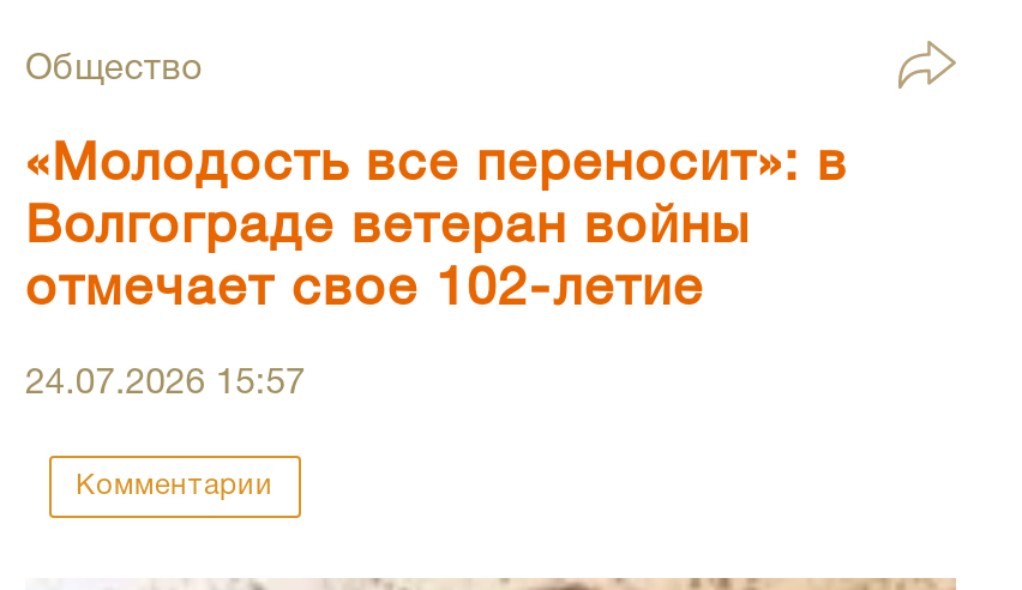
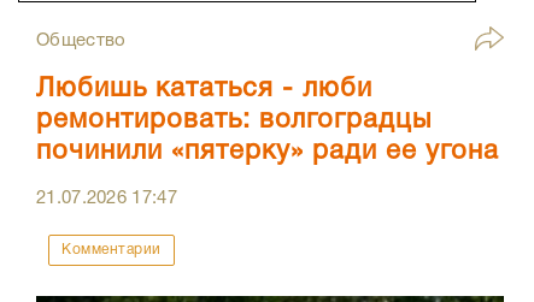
- «Молодость все переносит»: в
- Волгограде ветеран войны
- отмечает свое 102-летие
+ Любишь кататься - люби
+ ремонтировать: волгоградцы
+ починили «пятерку» ради ее угона

- 24.07.2026 15:57
+ 21.07.2026 17:47
